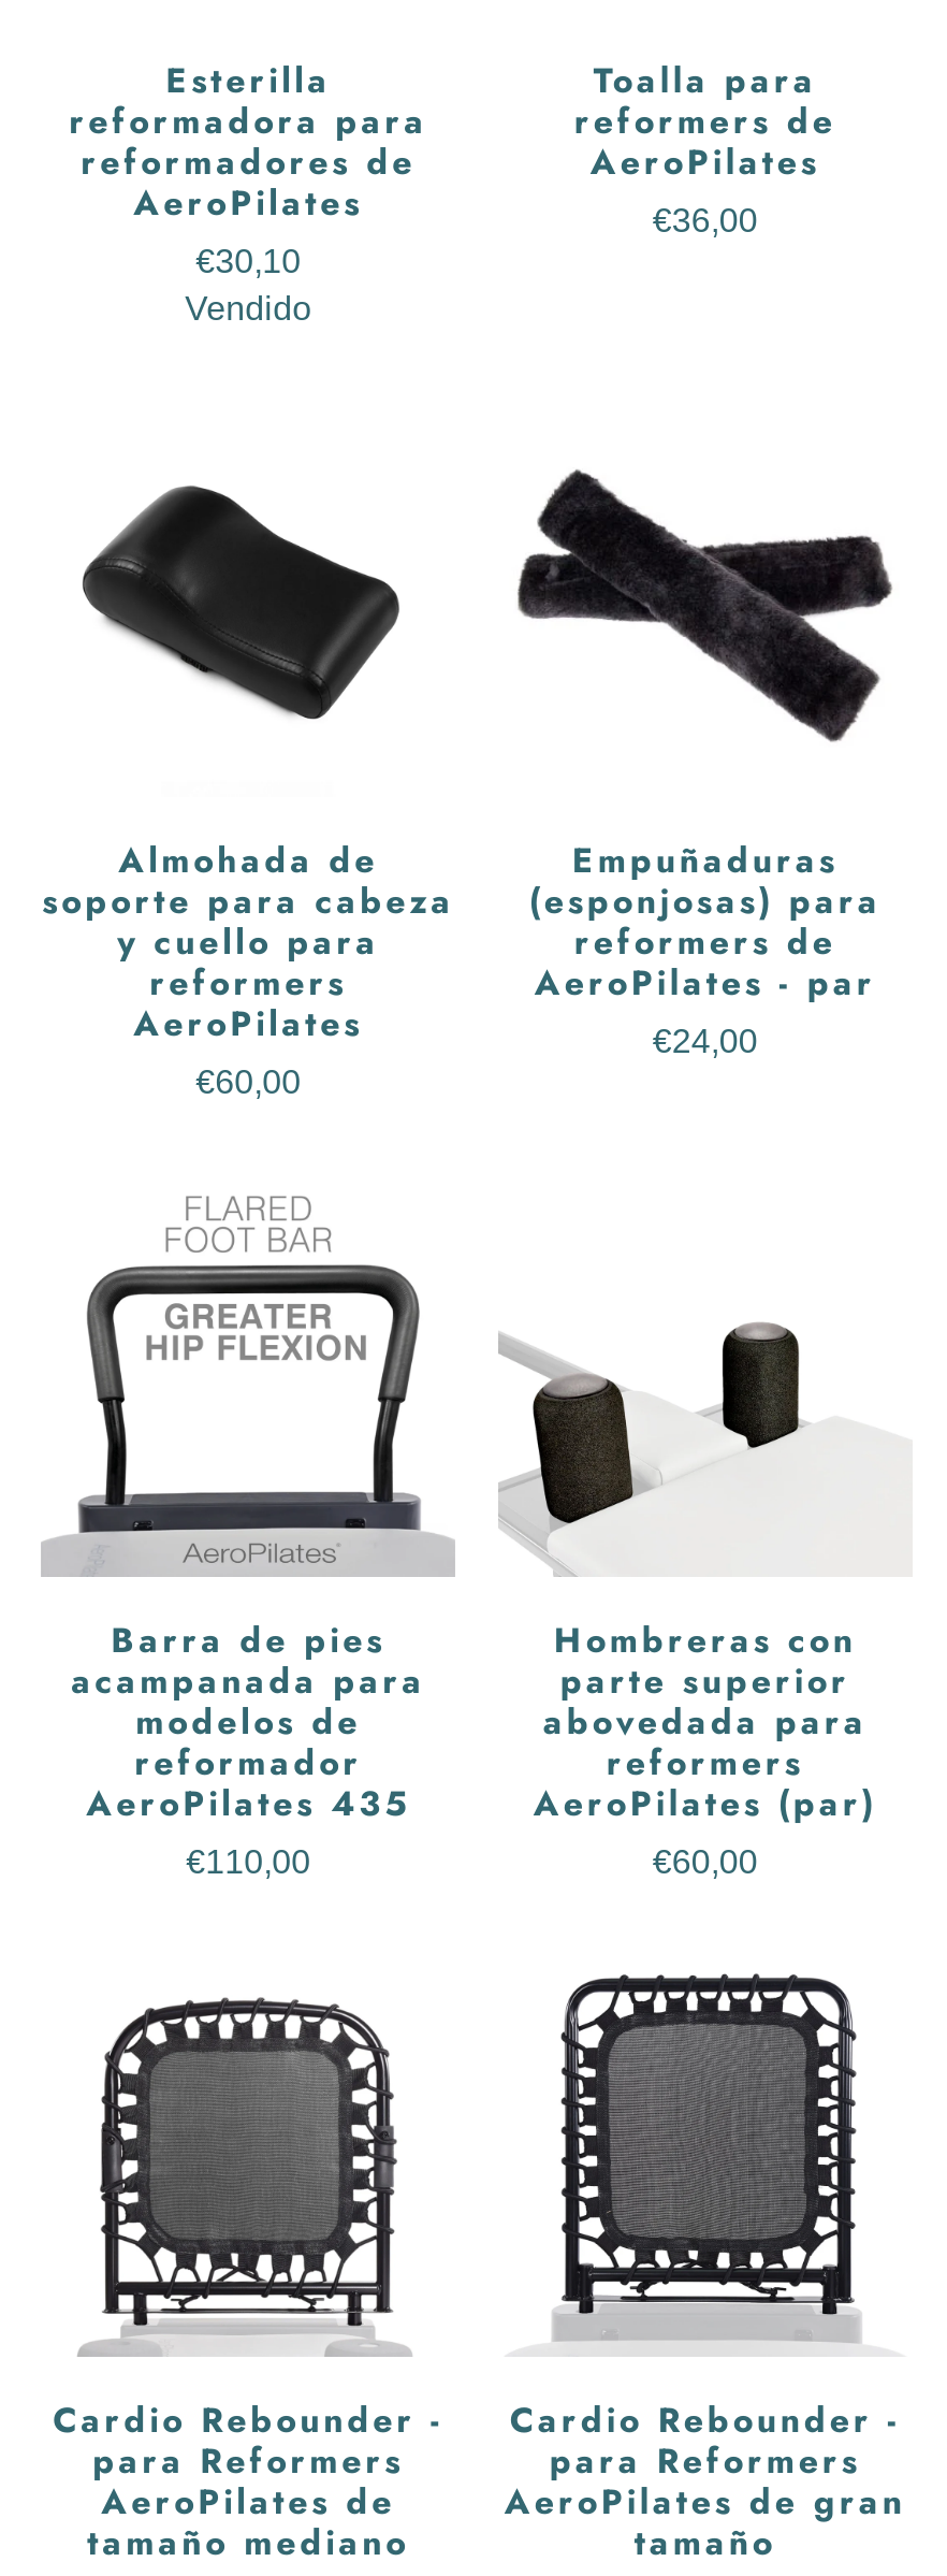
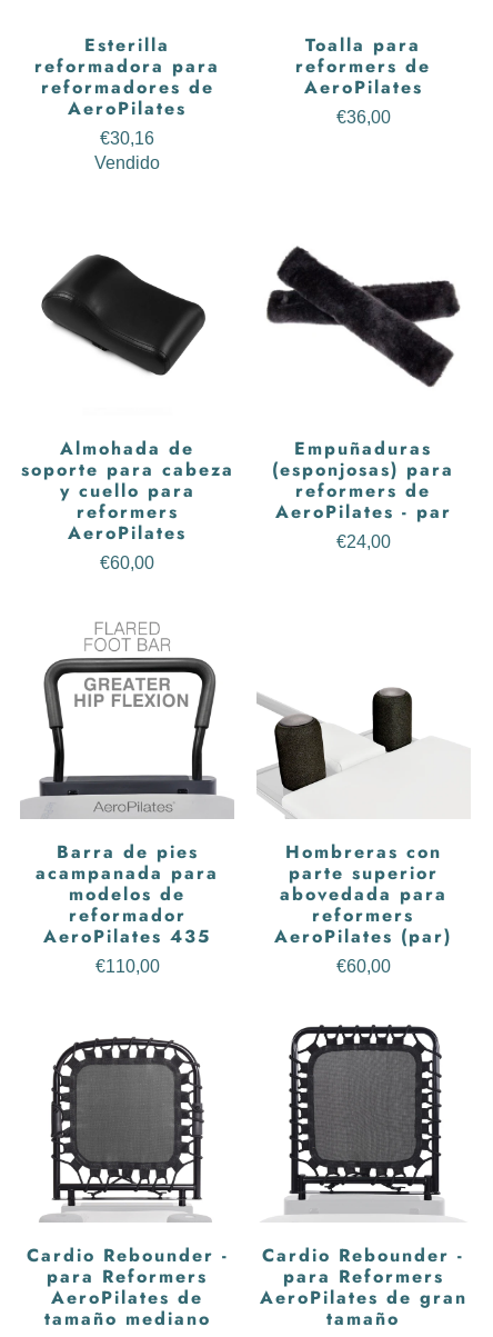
- €30,10
+ €30,16
